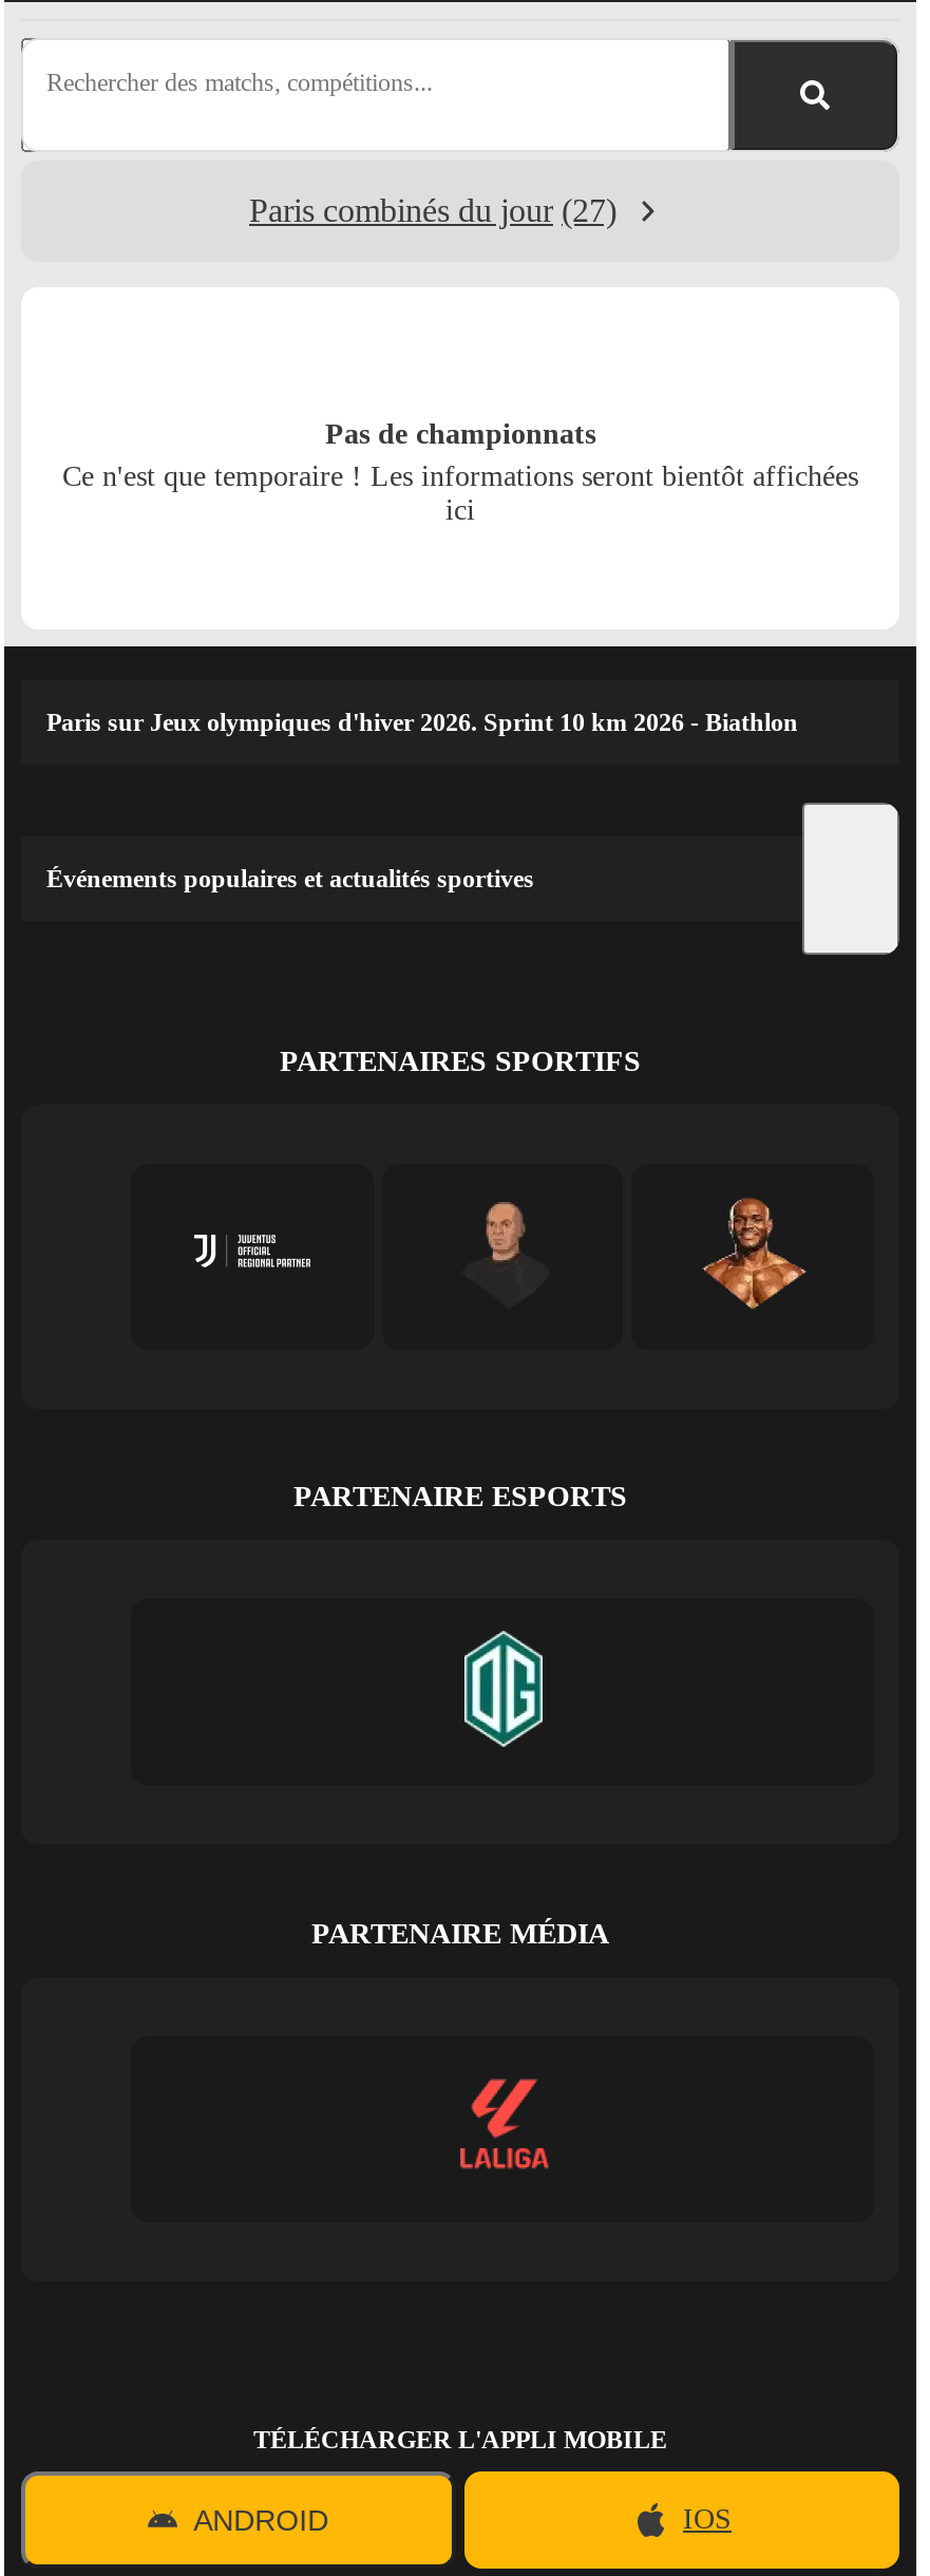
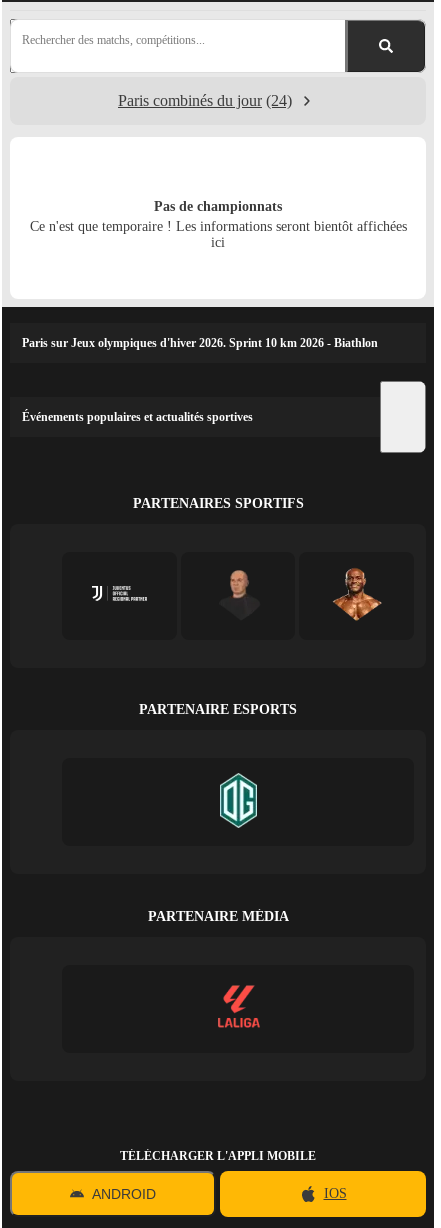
- Paris combinés du jour (27)
+ Paris combinés du jour (24)
